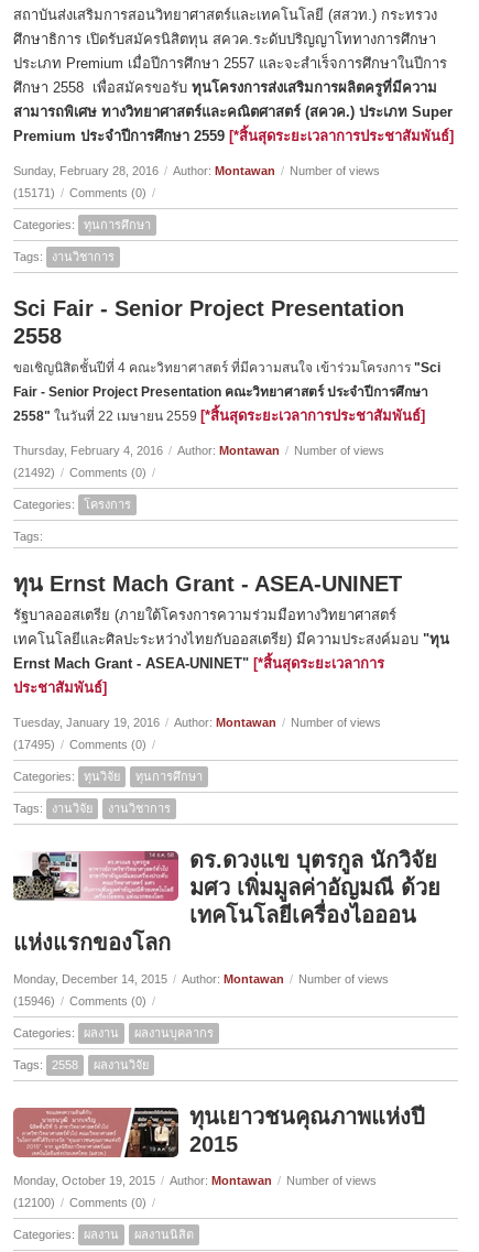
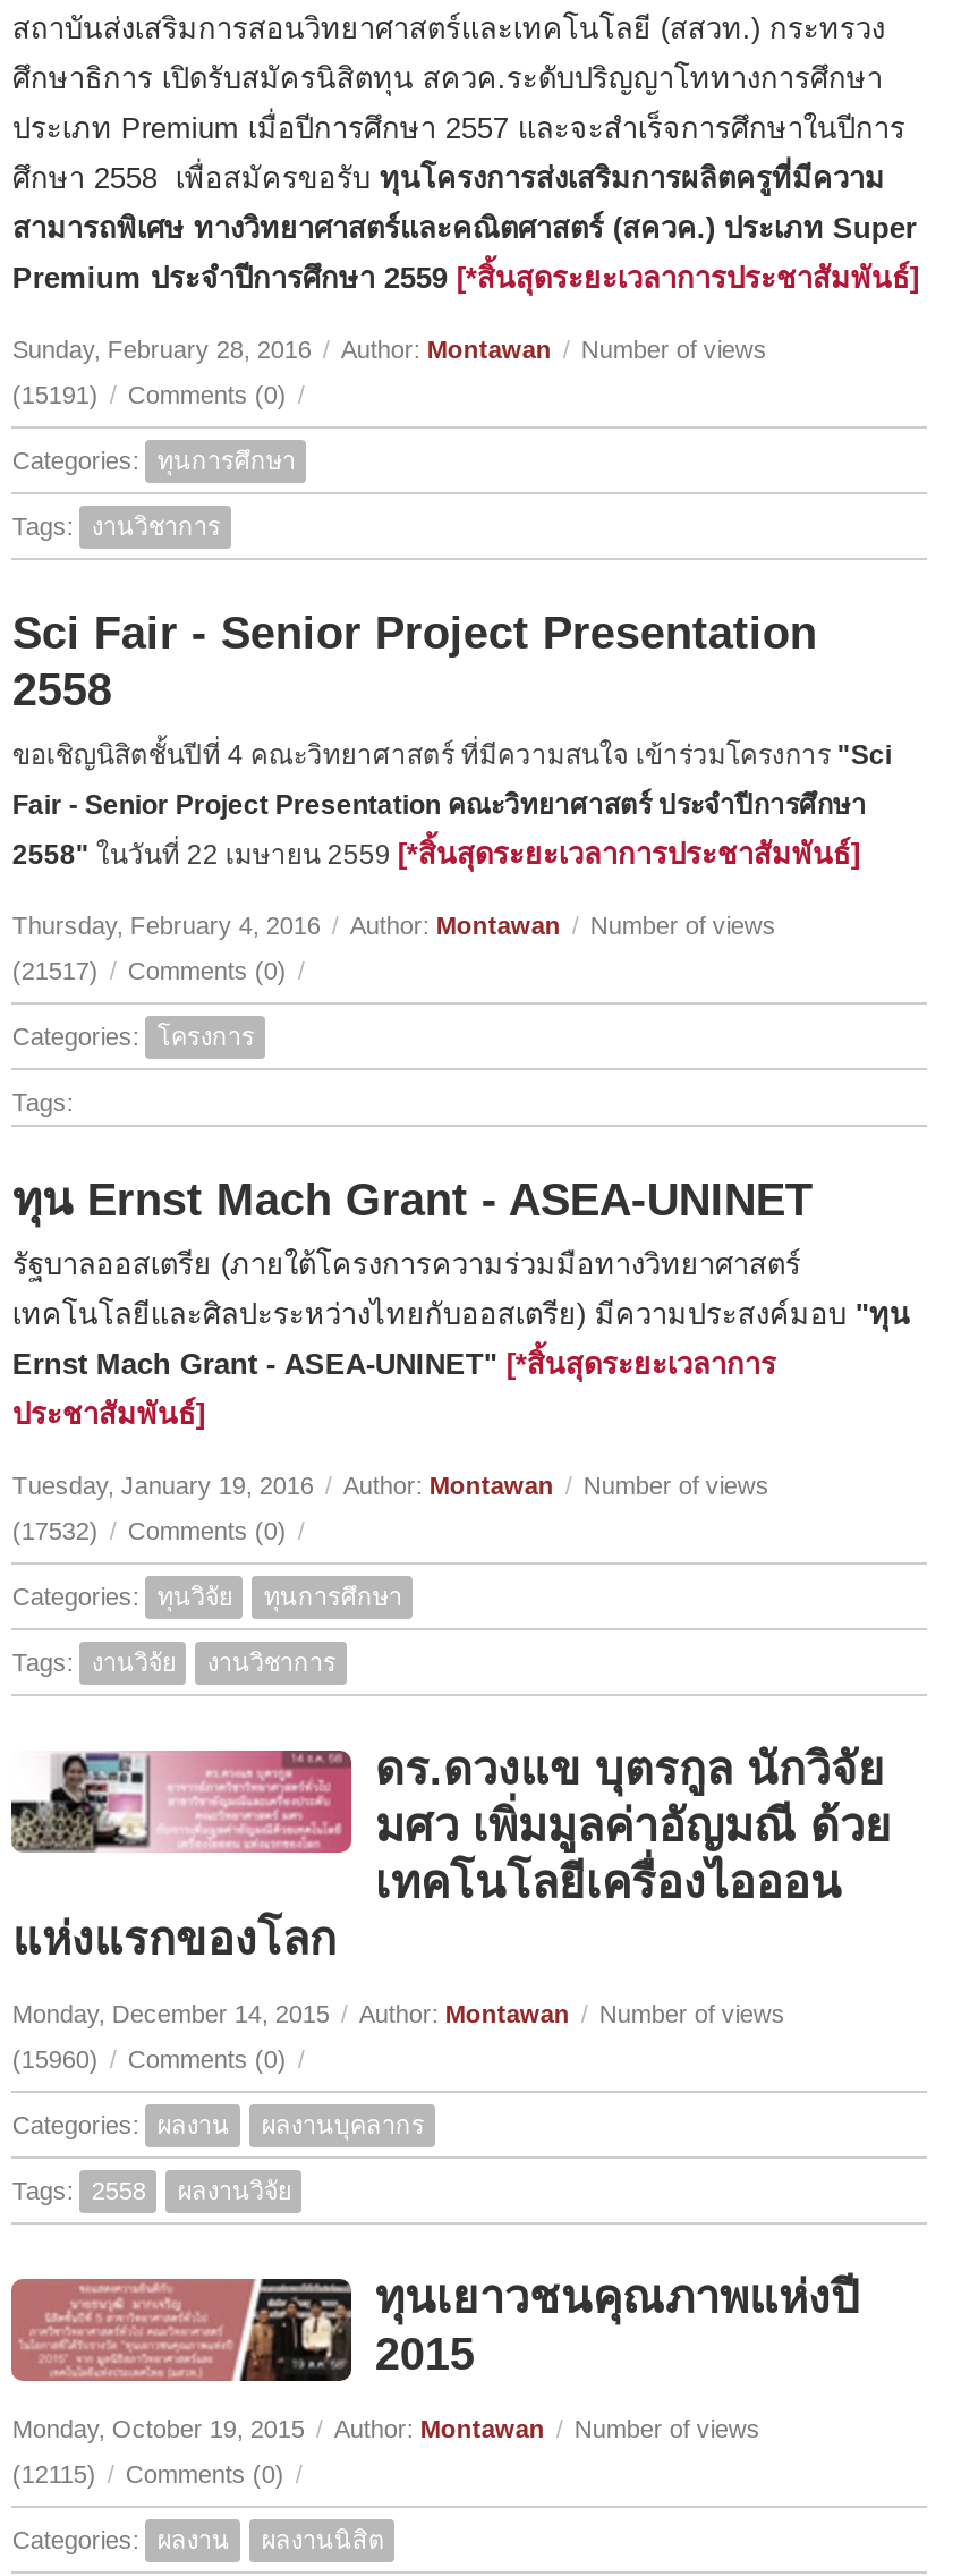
- (15171) / Comments (0) /
+ (15191) / Comments (0) /

- (21492) / Comments (0) /
+ (21517) / Comments (0) /

- (17495) / Comments (0) /
+ (17532) / Comments (0) /

- (15946) / Comments (0) /
+ (15960) / Comments (0) /

- (12100) / Comments (0) /
+ (12115) / Comments (0) /
